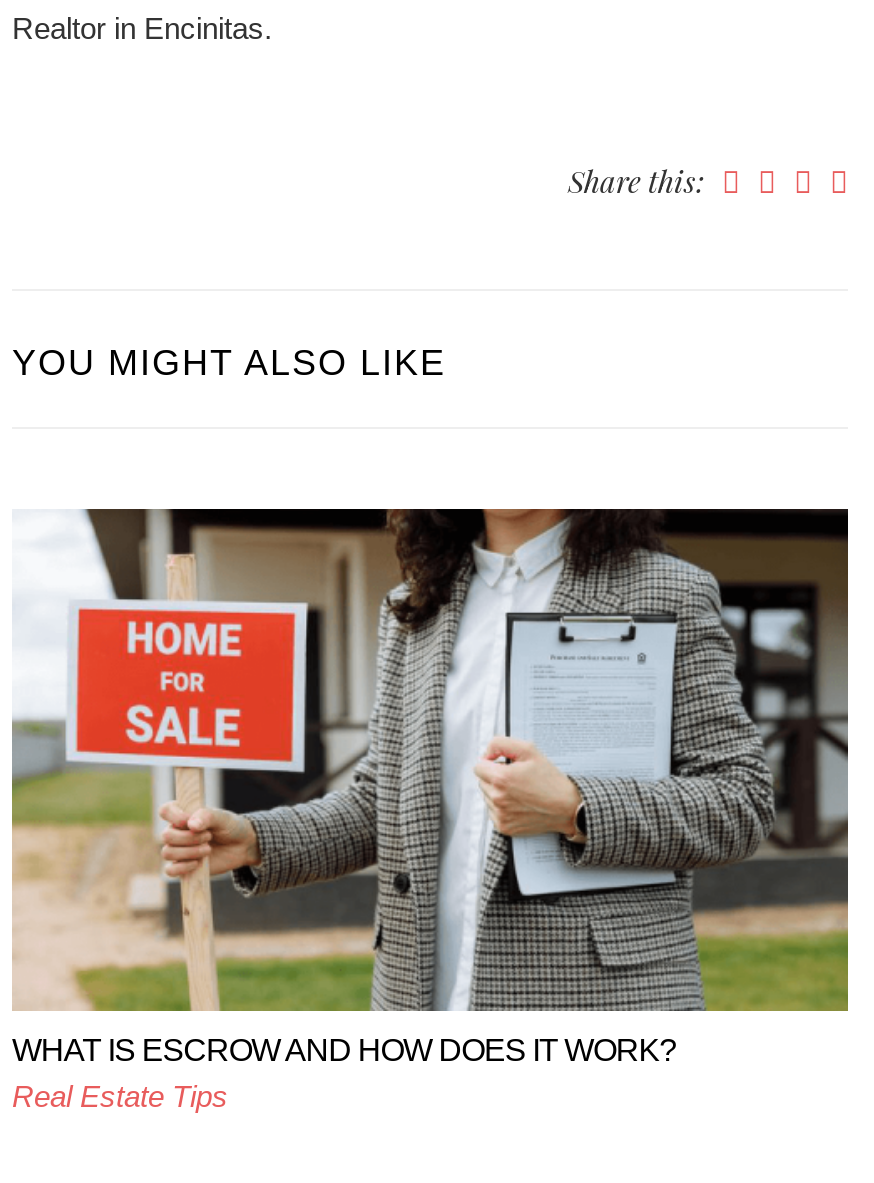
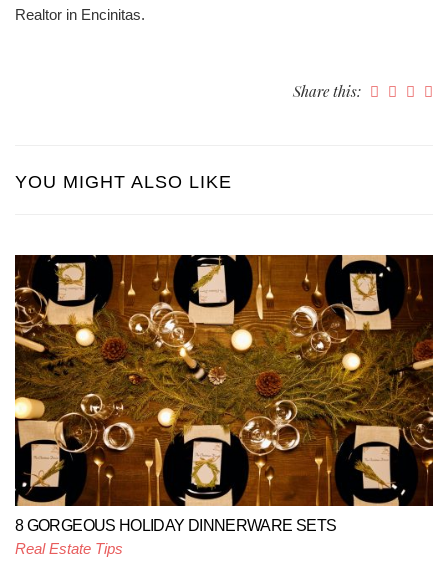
- [image]
- WHAT IS ESCROW AND HOW DOES IT WORK?
+ [image]
+ 8 GORGEOUS HOLIDAY DINNERWARE SETS
